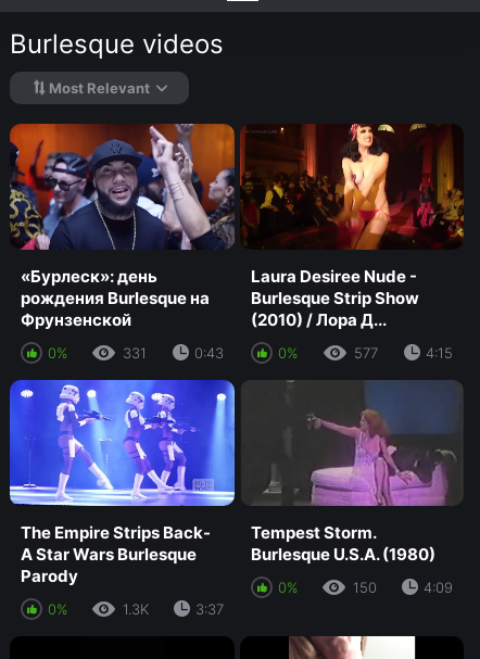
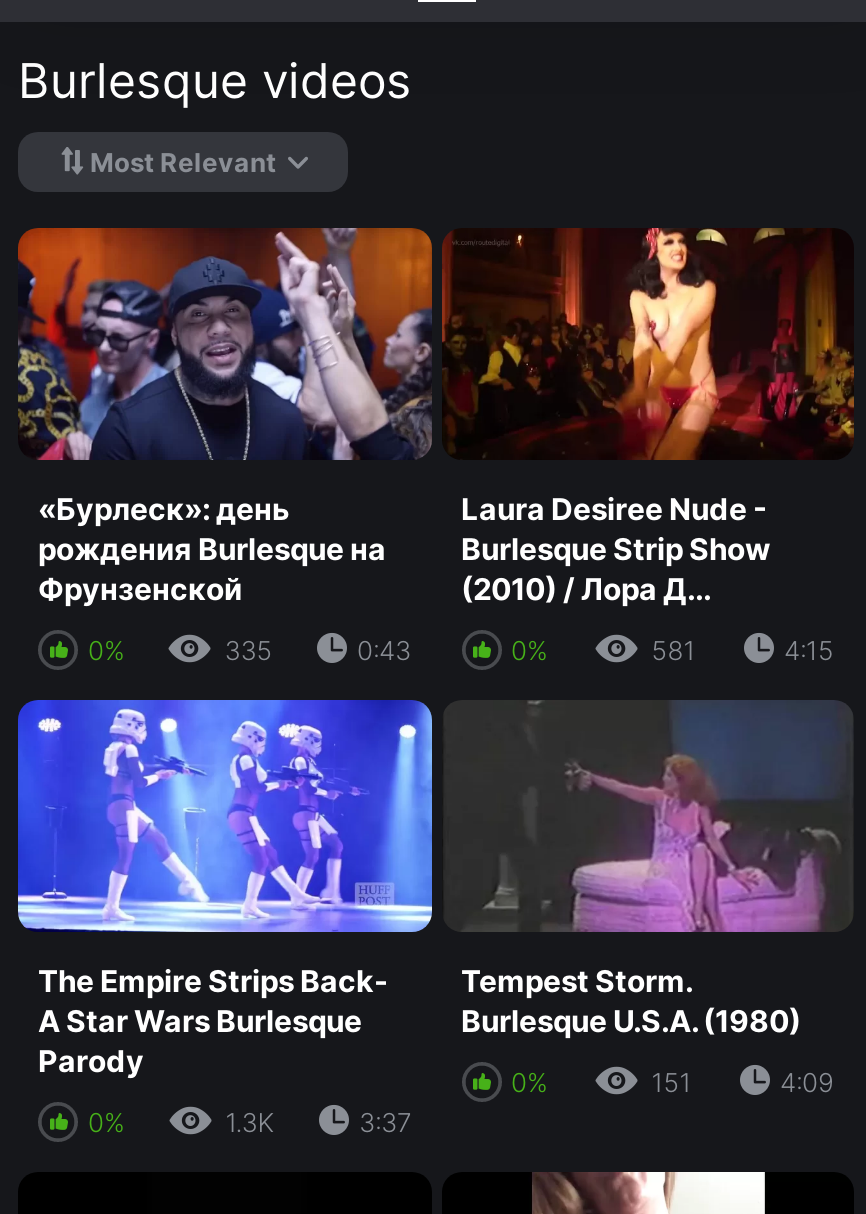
- 331
+ 335

- 577
+ 581

- 150
+ 151
